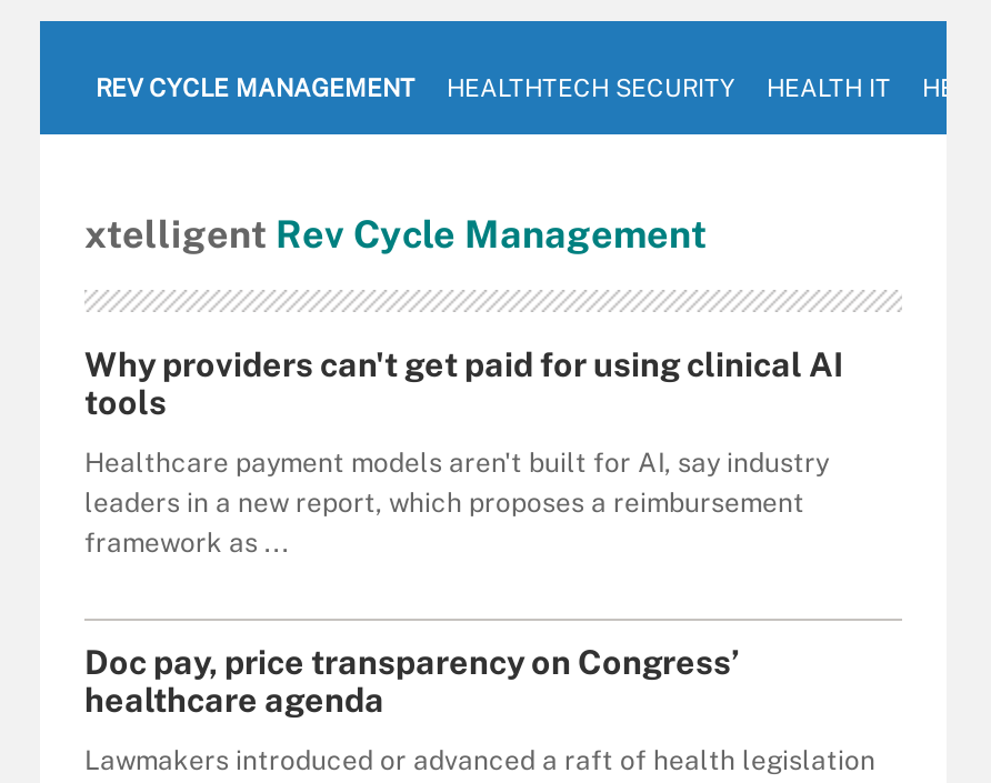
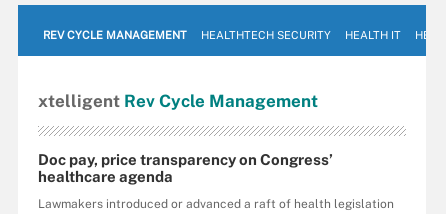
- Why providers can't get paid for using clinical AI
- tools
- Healthcare payment models aren't built for AI, say industry
- leaders in a new report, which proposes a reimbursement
- framework as ...
